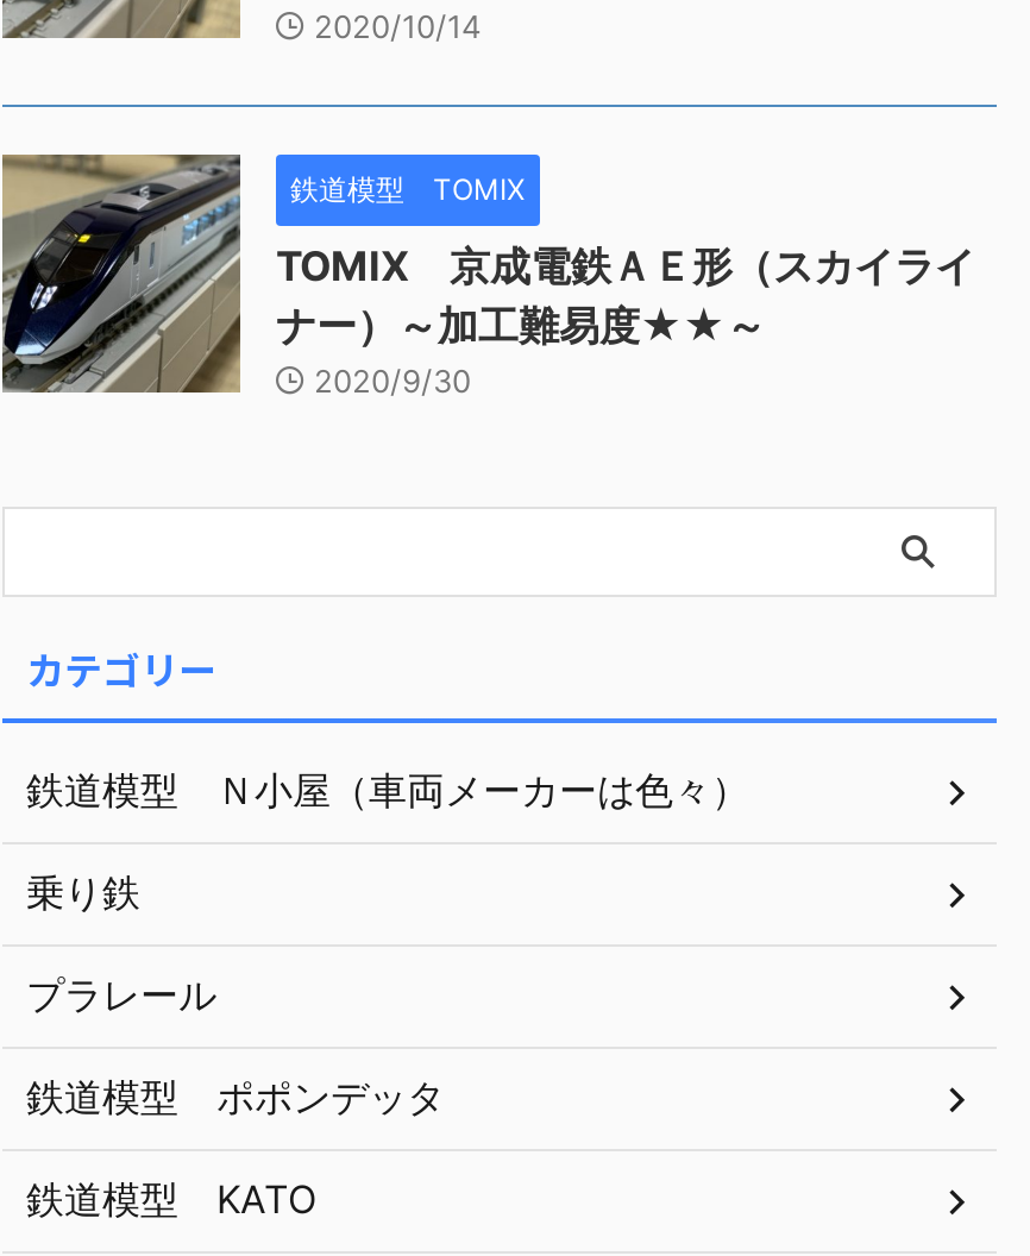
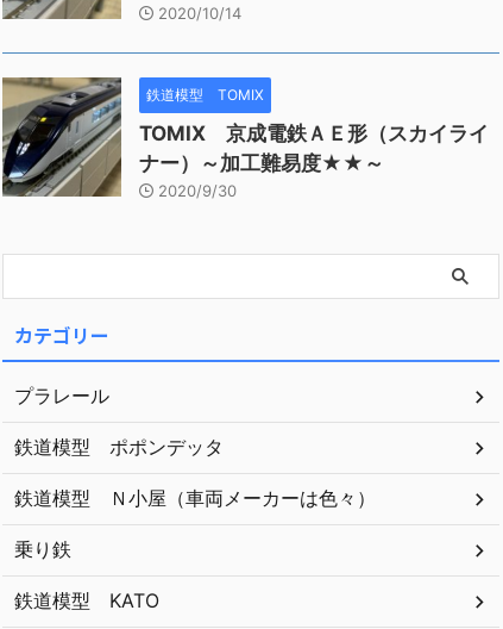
moved down: 鉄道模型 Ｎ小屋（車両メーカーは色々） | 乗り鉄

moved up: プラレール | 鉄道模型 ポポンデッタ
